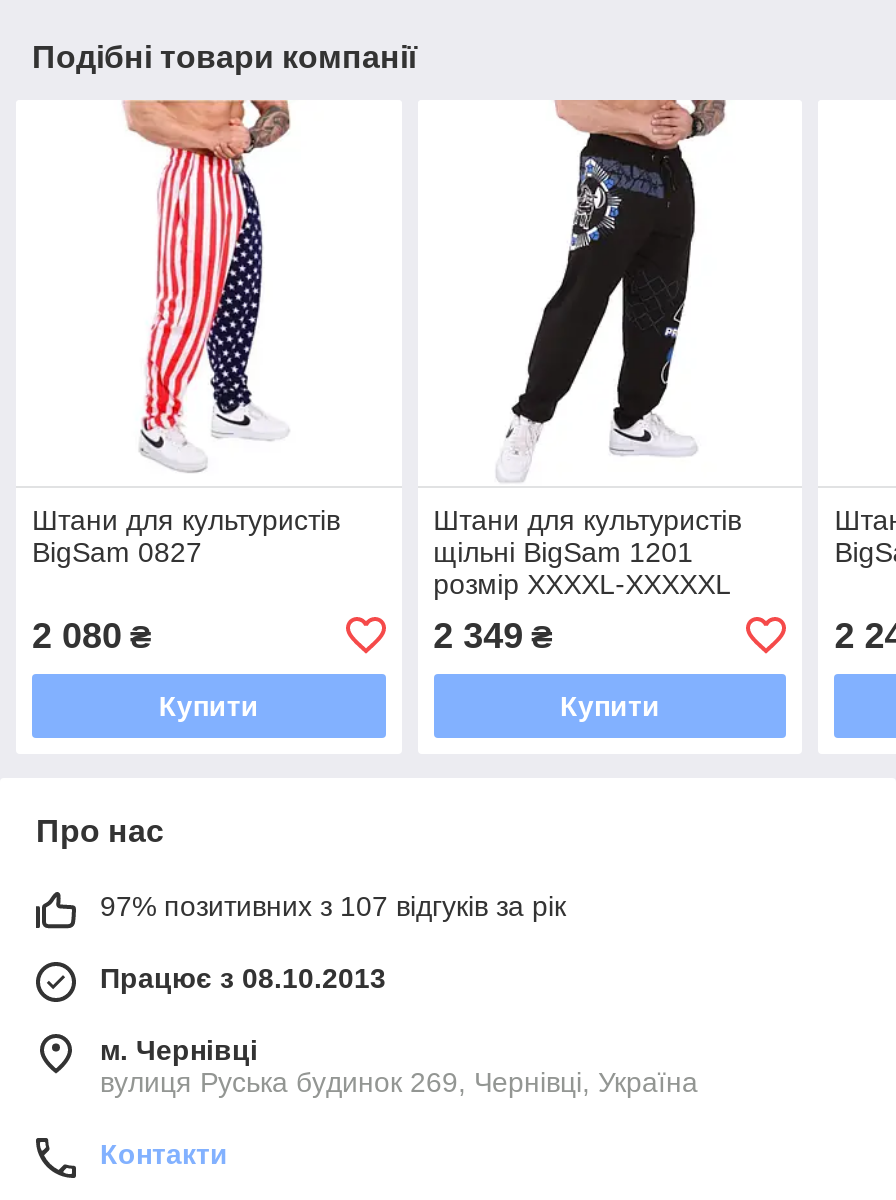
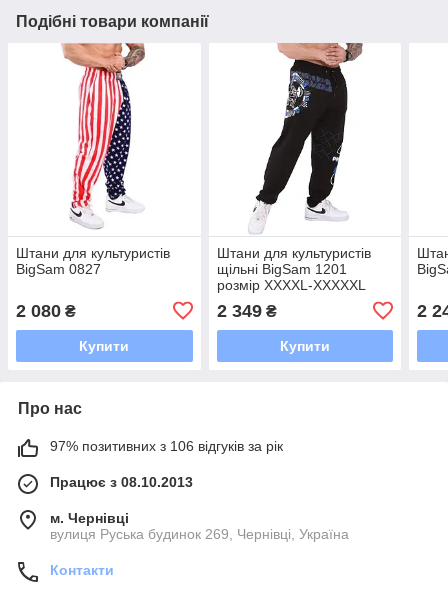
- 97% позитивних з 107 відгуків за рік
+ 97% позитивних з 106 відгуків за рік
